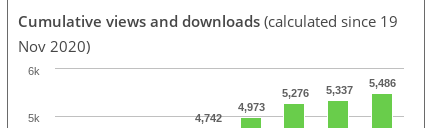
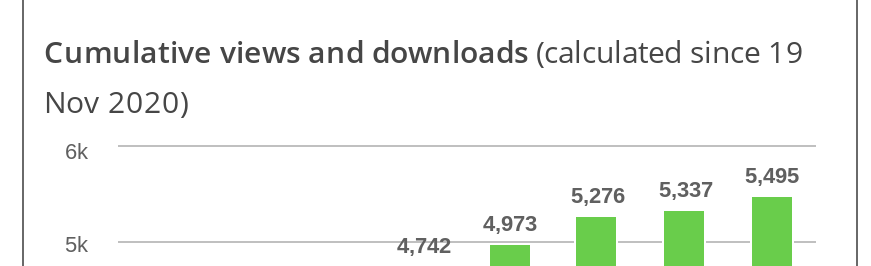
- 5,486
+ 5,495
